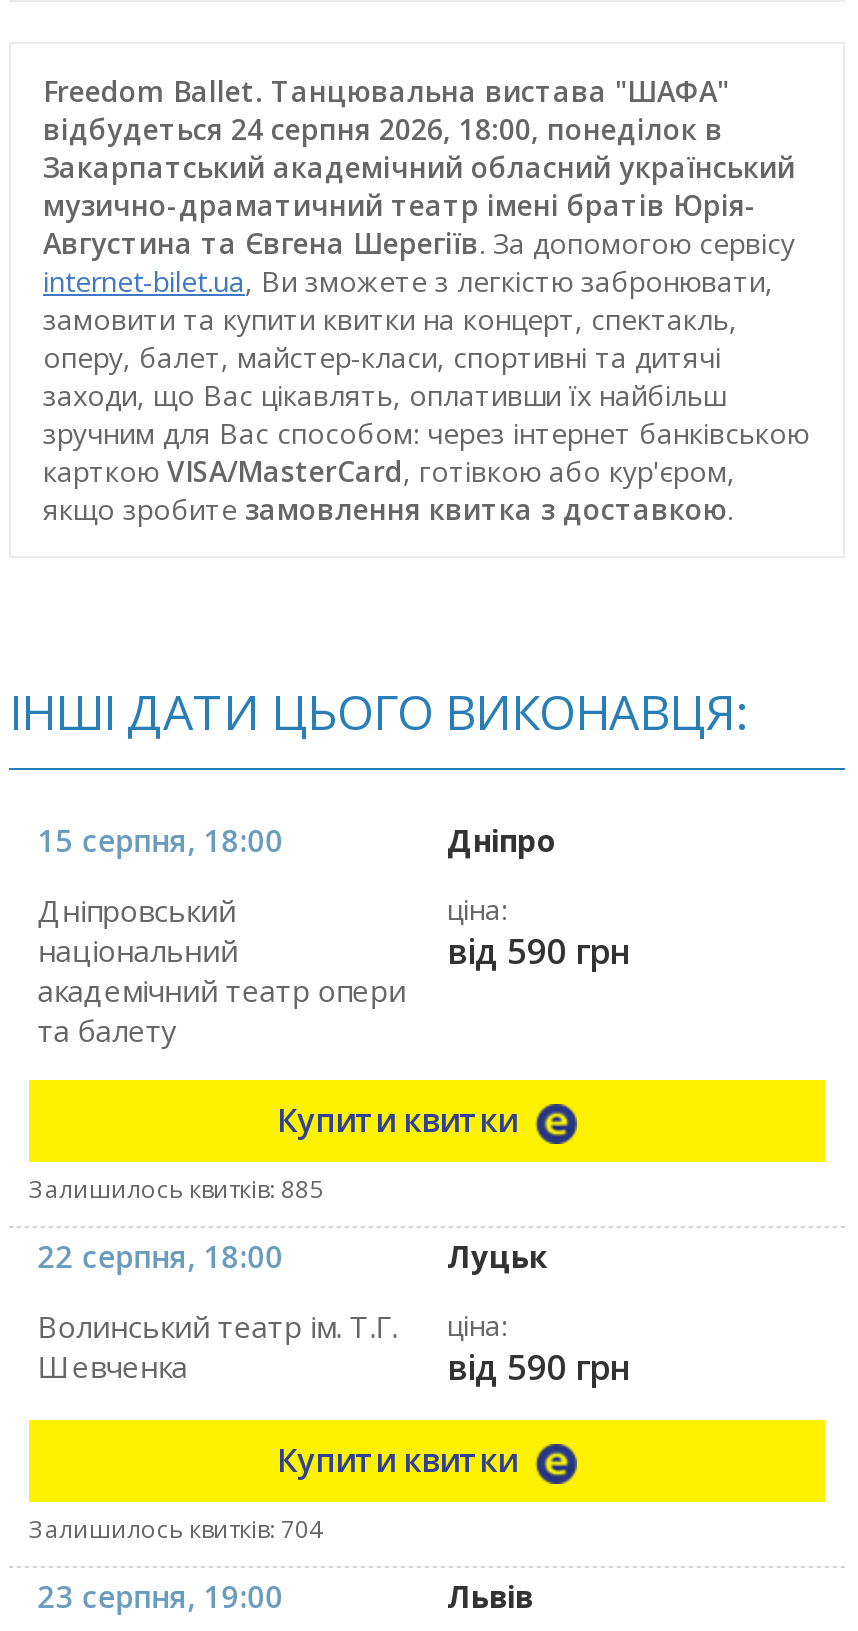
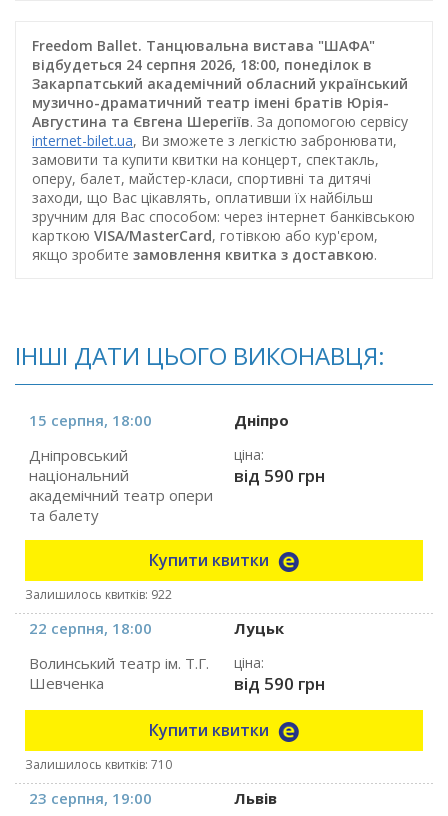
- Залишилось квитків: 885
+ Залишилось квитків: 922

- Залишилось квитків: 704
+ Залишилось квитків: 710
